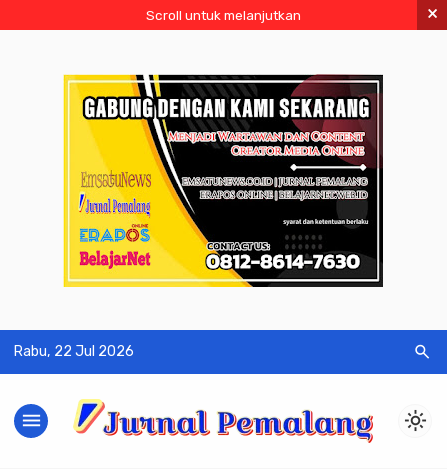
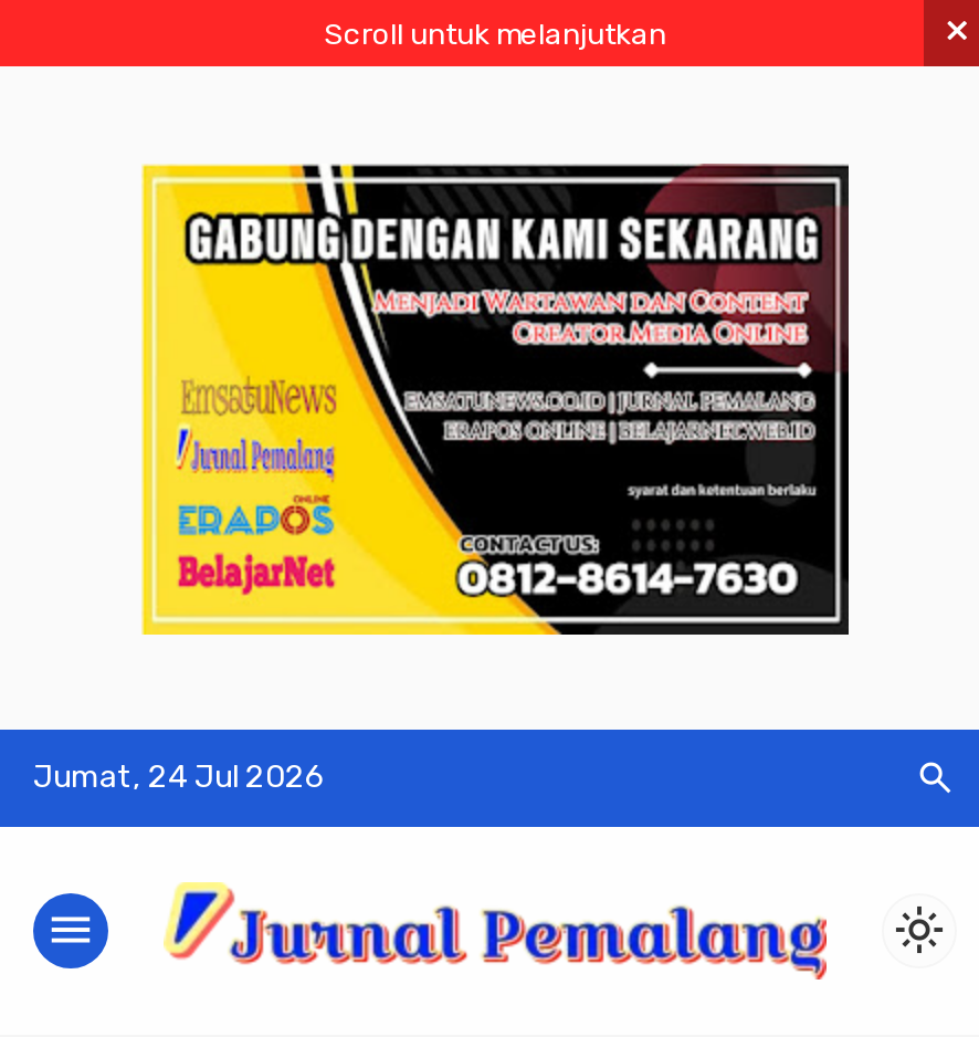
- Rabu, 22 Jul 2026
+ Jumat, 24 Jul 2026
